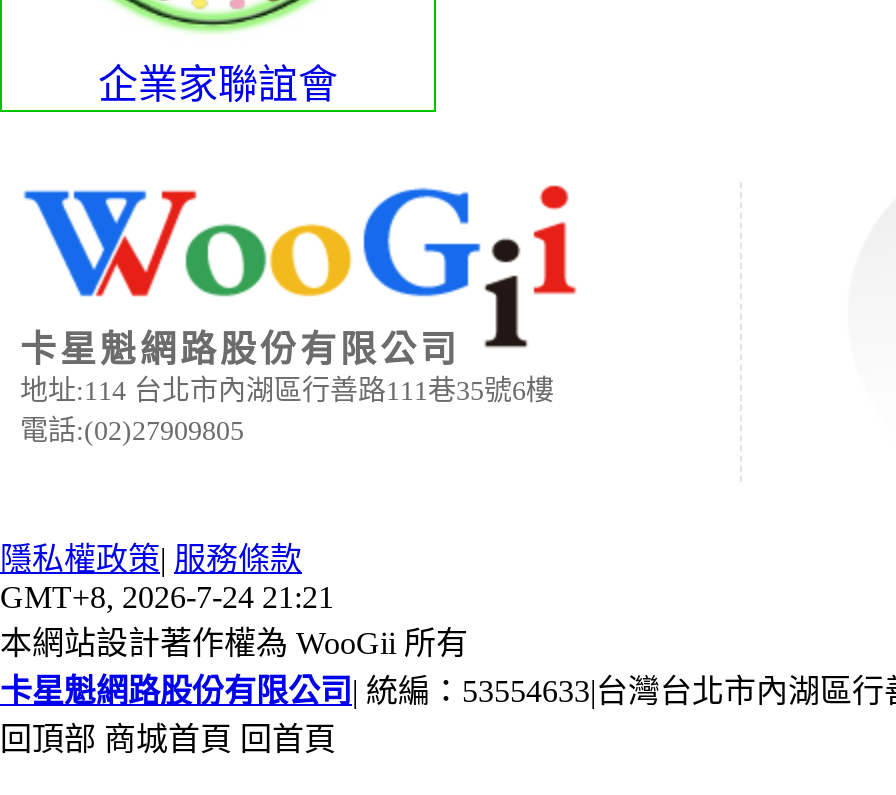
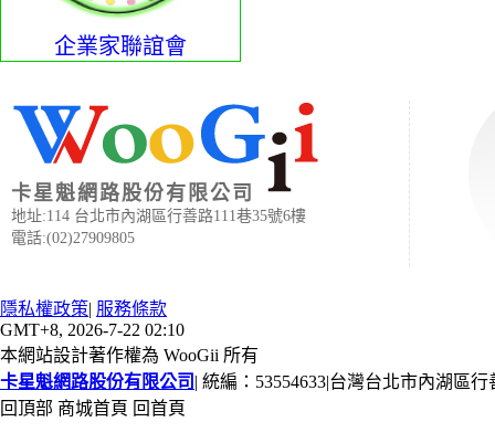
- GMT+8, 2026-7-24 21:21
+ GMT+8, 2026-7-22 02:10
